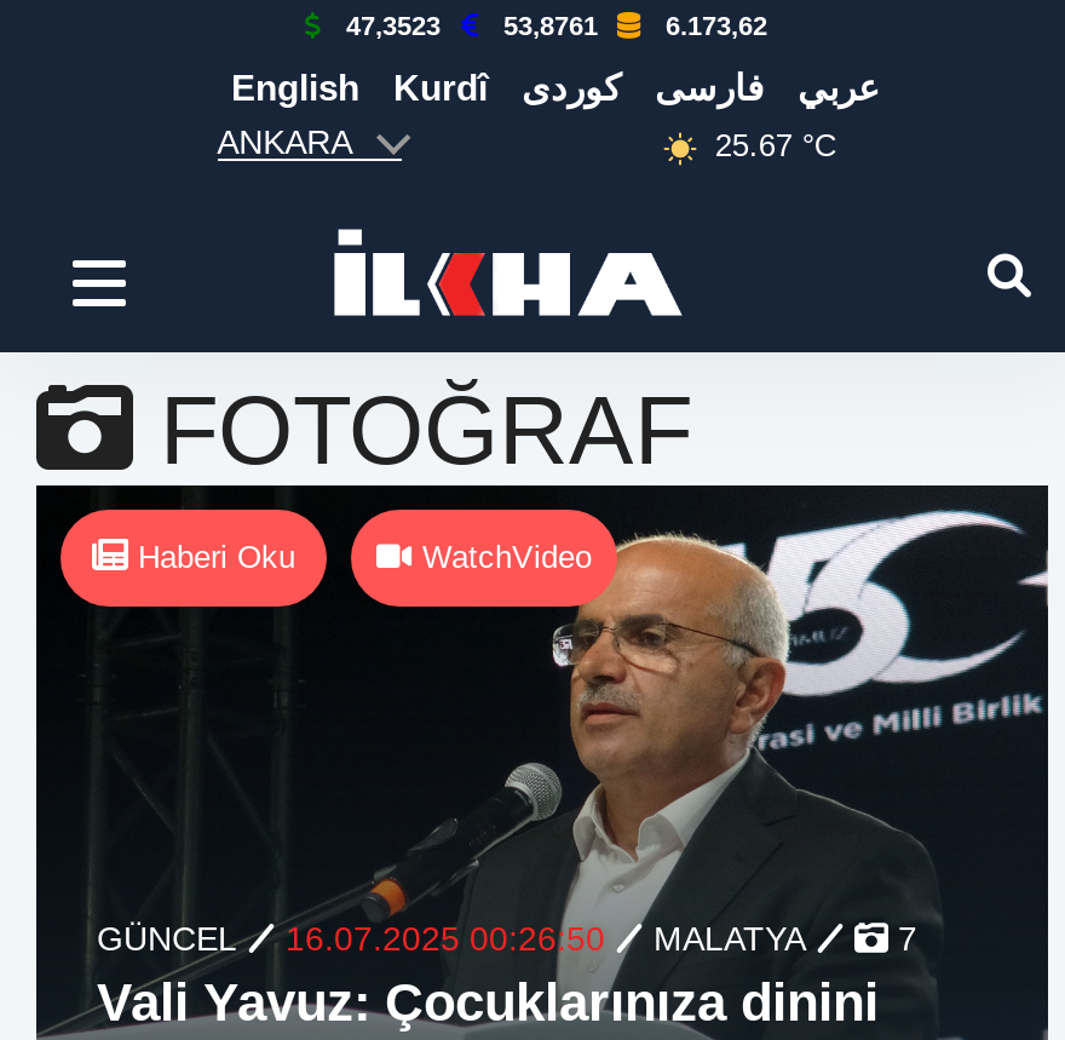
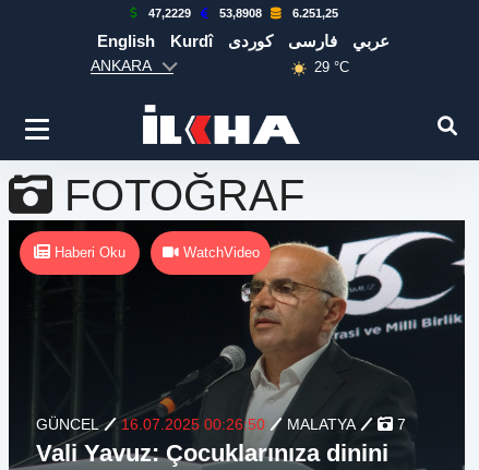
- 47,3523
+ 47,2229

- 53,8761
+ 53,8908

- 6.173,62
+ 6.251,25

- 25.67 °C
+ 29 °C
